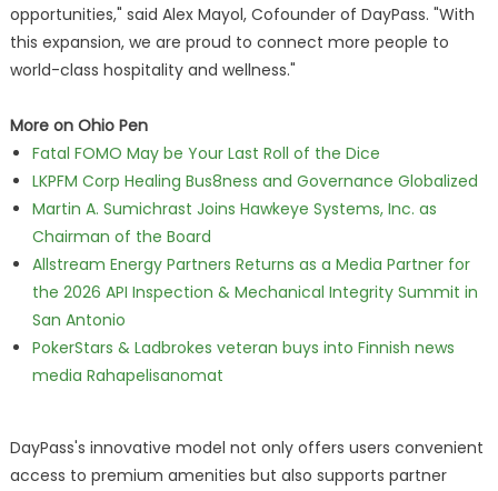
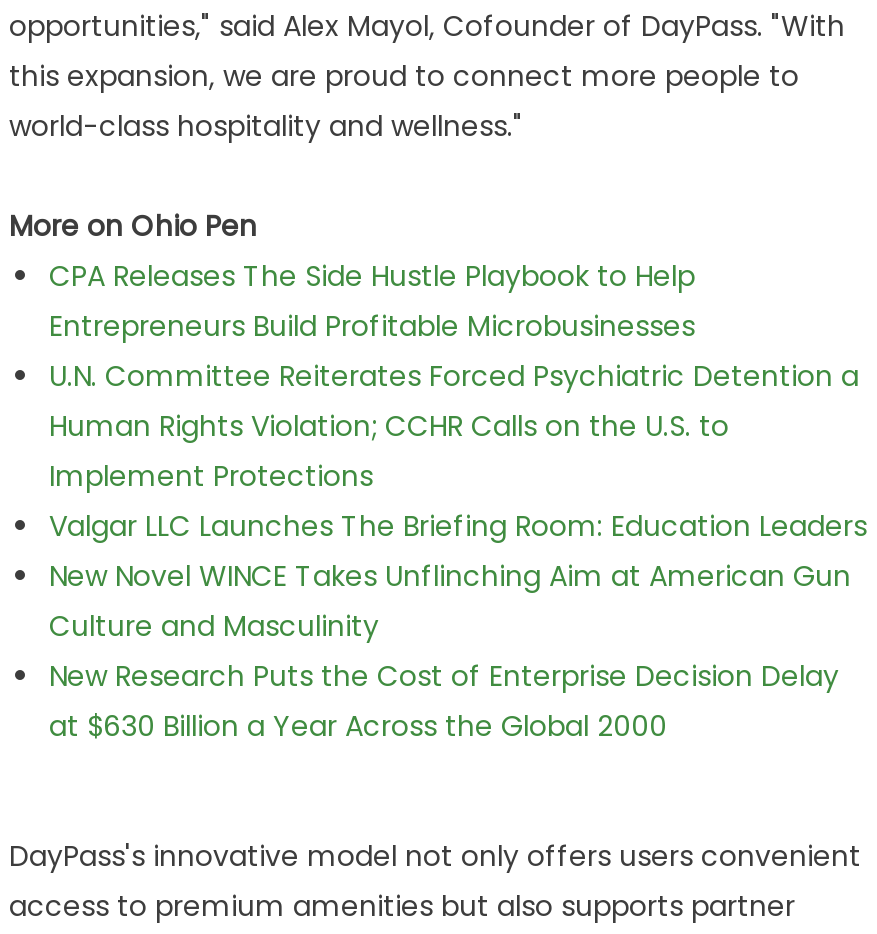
- Fatal FOMO May be Your Last Roll of the Dice
- LKPFM Corp Healing Bus8ness and Governance Globalized
- Martin A. Sumichrast Joins Hawkeye Systems, Inc. as
- Chairman of the Board
- Allstream Energy Partners Returns as a Media Partner for
- the 2026 API Inspection & Mechanical Integrity Summit in
- San Antonio
- PokerStars & Ladbrokes veteran buys into Finnish news
- media Rahapelisanomat
+ CPA Releases The Side Hustle Playbook to Help
+ Entrepreneurs Build Profitable Microbusinesses
+ U.N. Committee Reiterates Forced Psychiatric Detention a
+ Human Rights Violation; CCHR Calls on the U.S. to
+ Implement Protections
+ Valgar LLC Launches The Briefing Room: Education Leaders
+ New Novel WINCE Takes Unflinching Aim at American Gun
+ Culture and Masculinity
+ New Research Puts the Cost of Enterprise Decision Delay
+ at $630 Billion a Year Across the Global 2000
